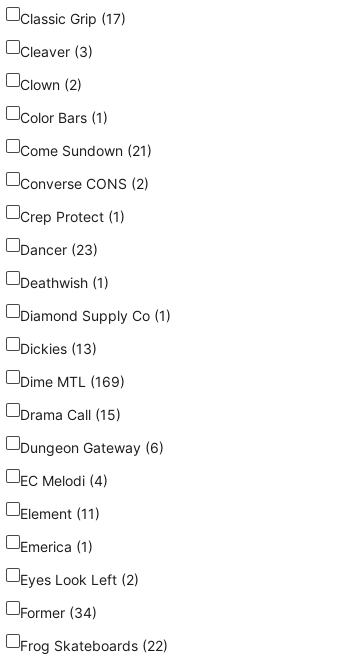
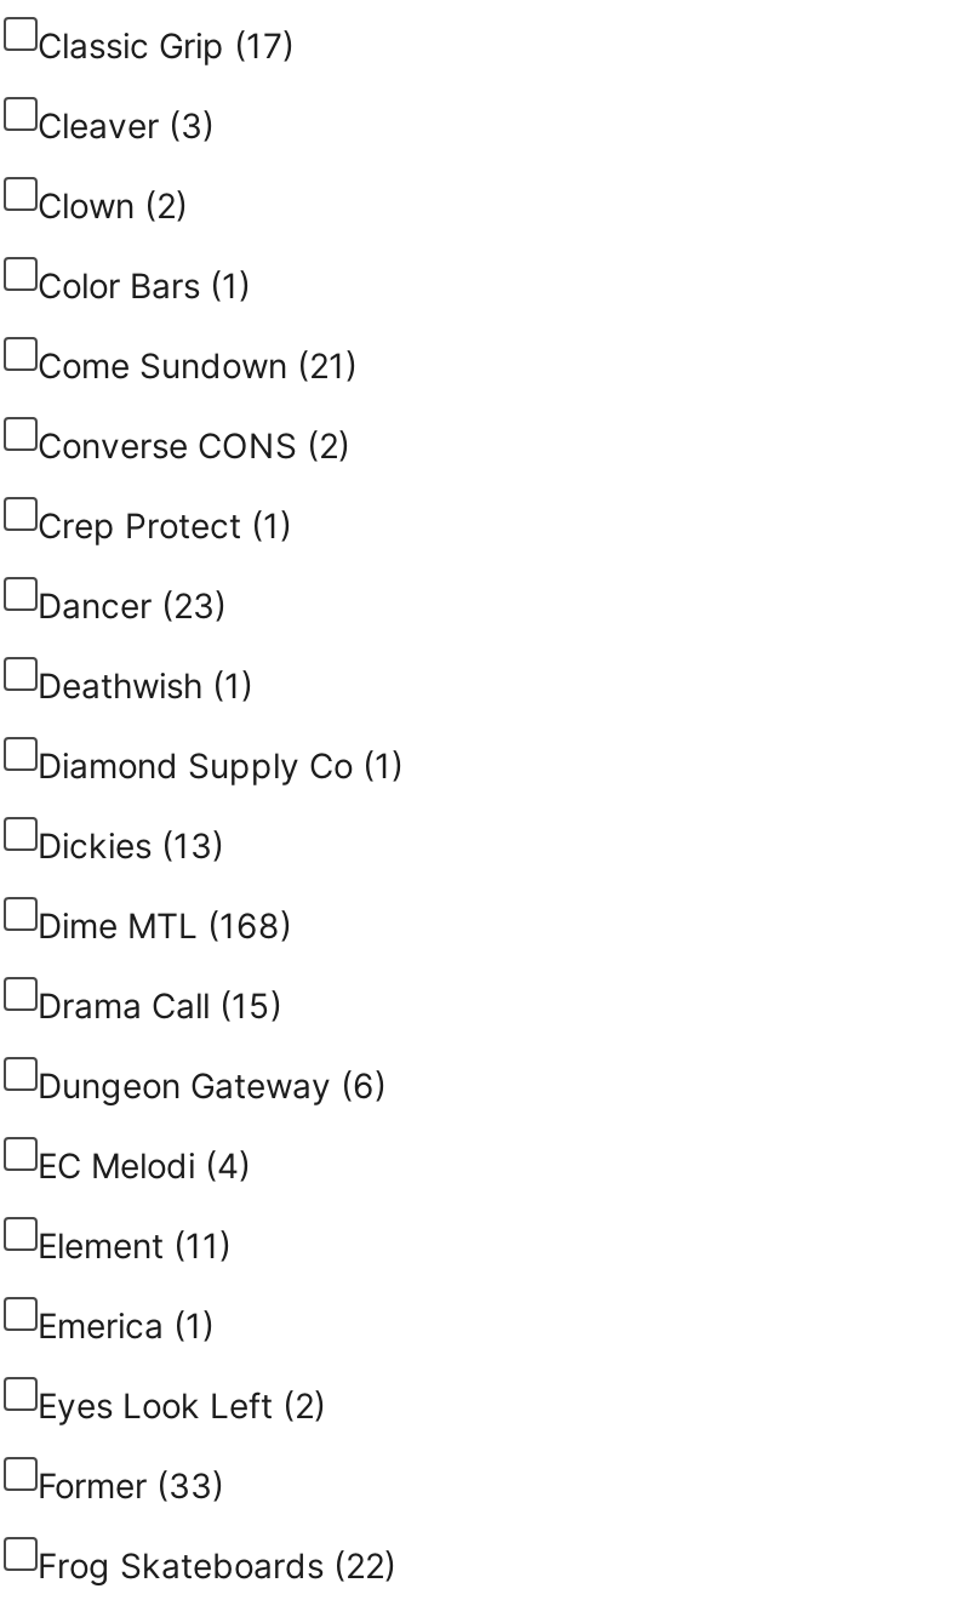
- Dime MTL (169)
+ Dime MTL (168)

- Former (34)
+ Former (33)
